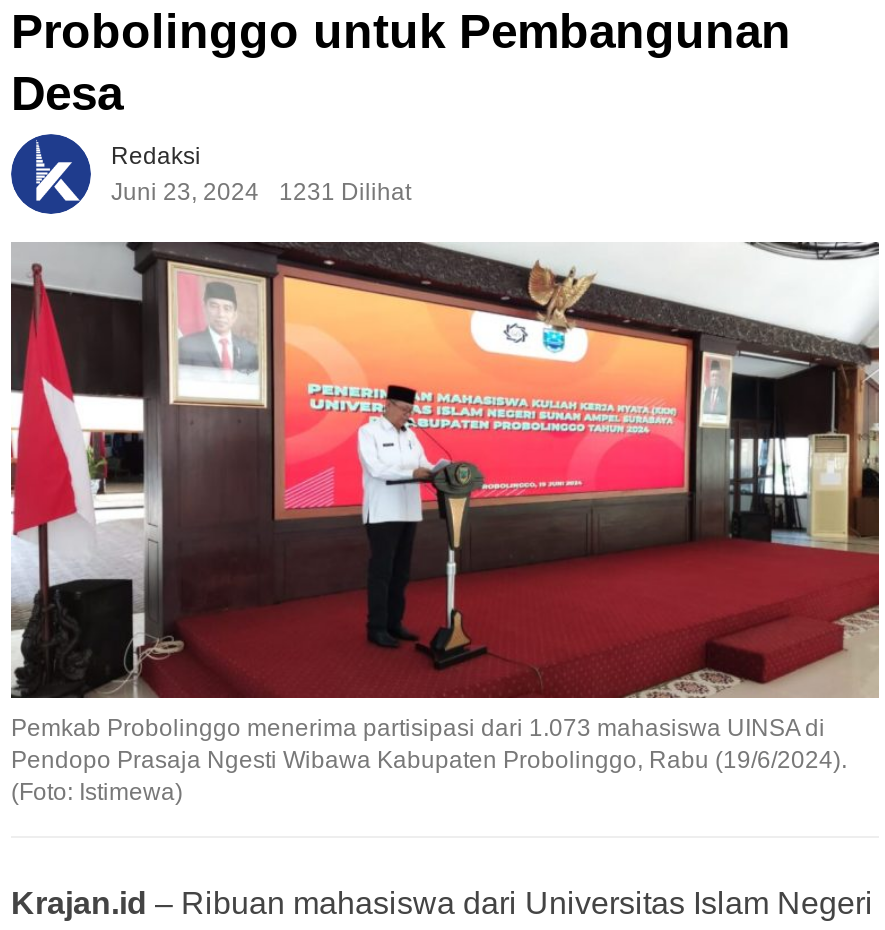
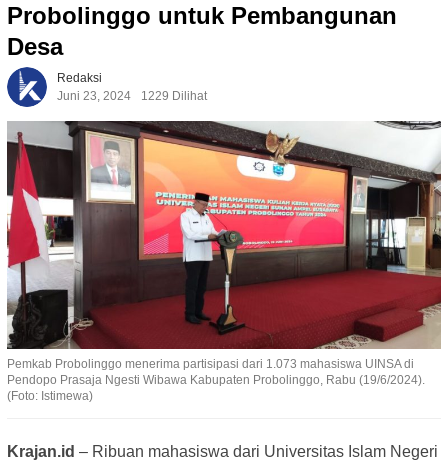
- Juni 23, 2024 1231 Dilihat
+ Juni 23, 2024 1229 Dilihat
